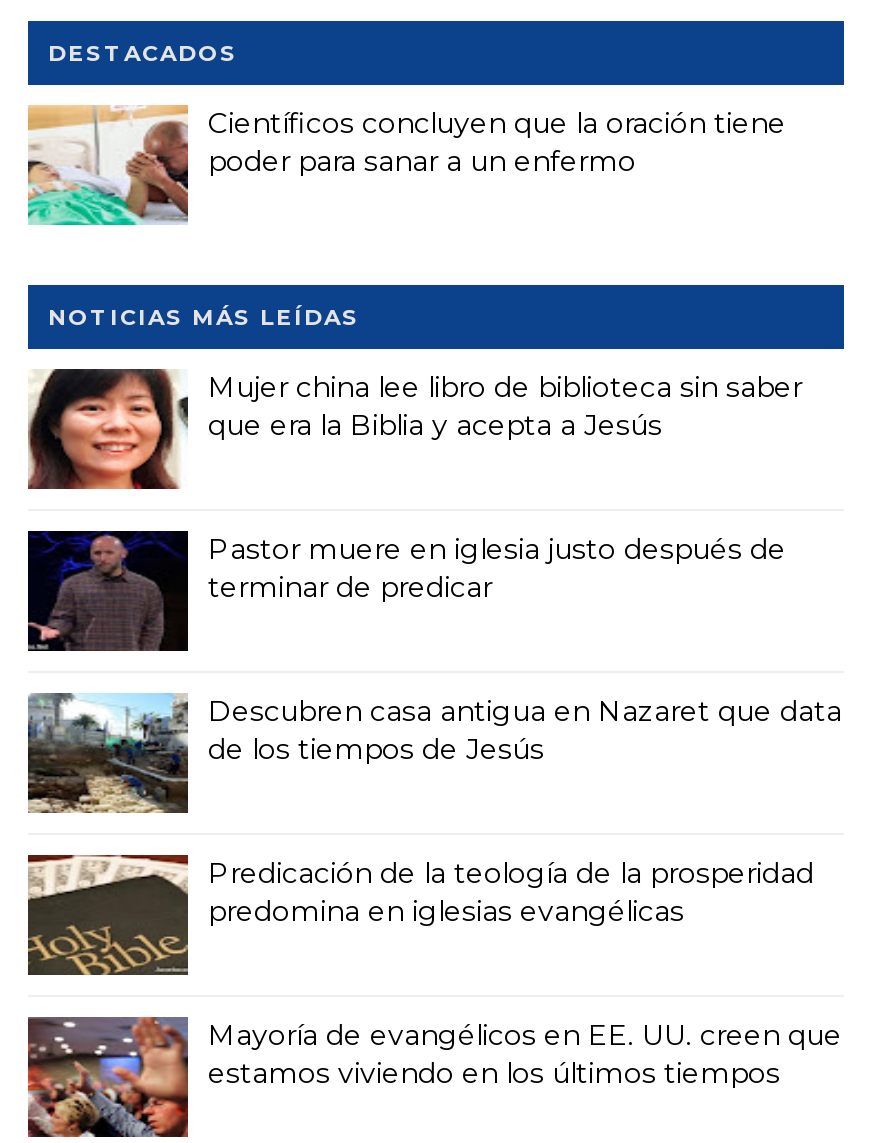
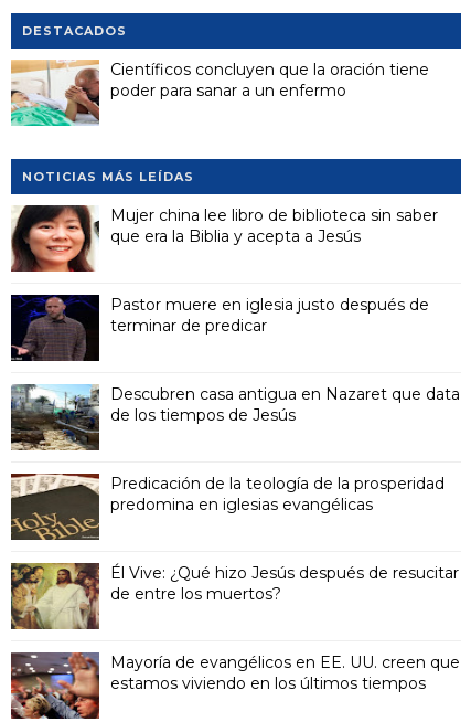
+ [image]
+ Él Vive: ¿Qué hizo Jesús después de resucitar
+ de entre los muertos?
